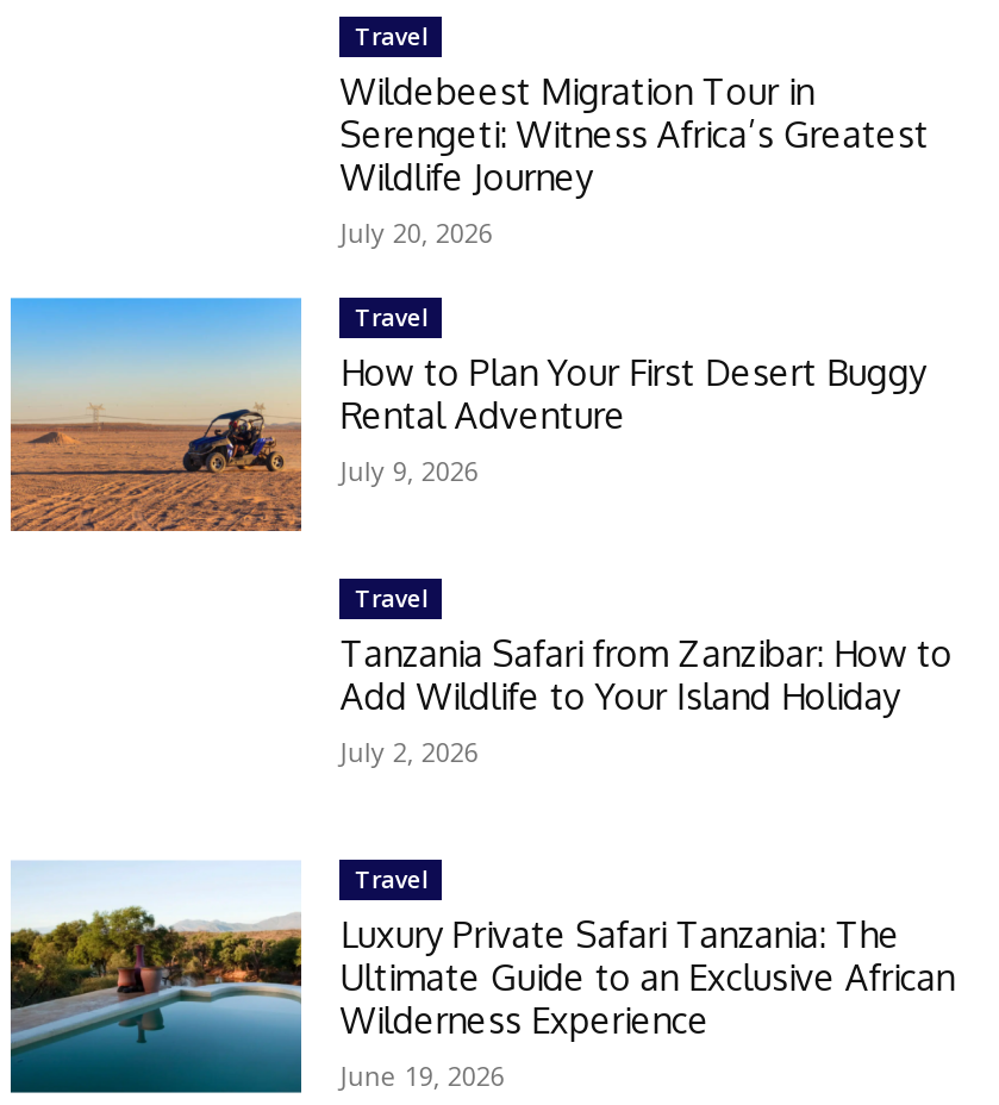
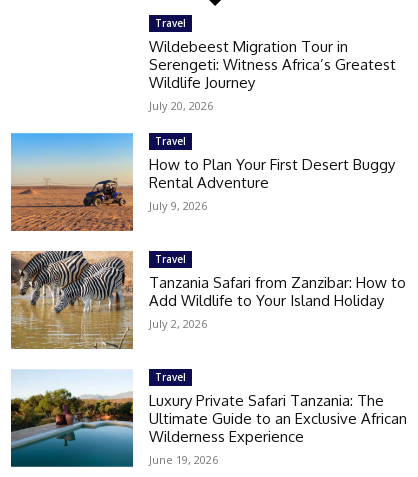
+ [image]
